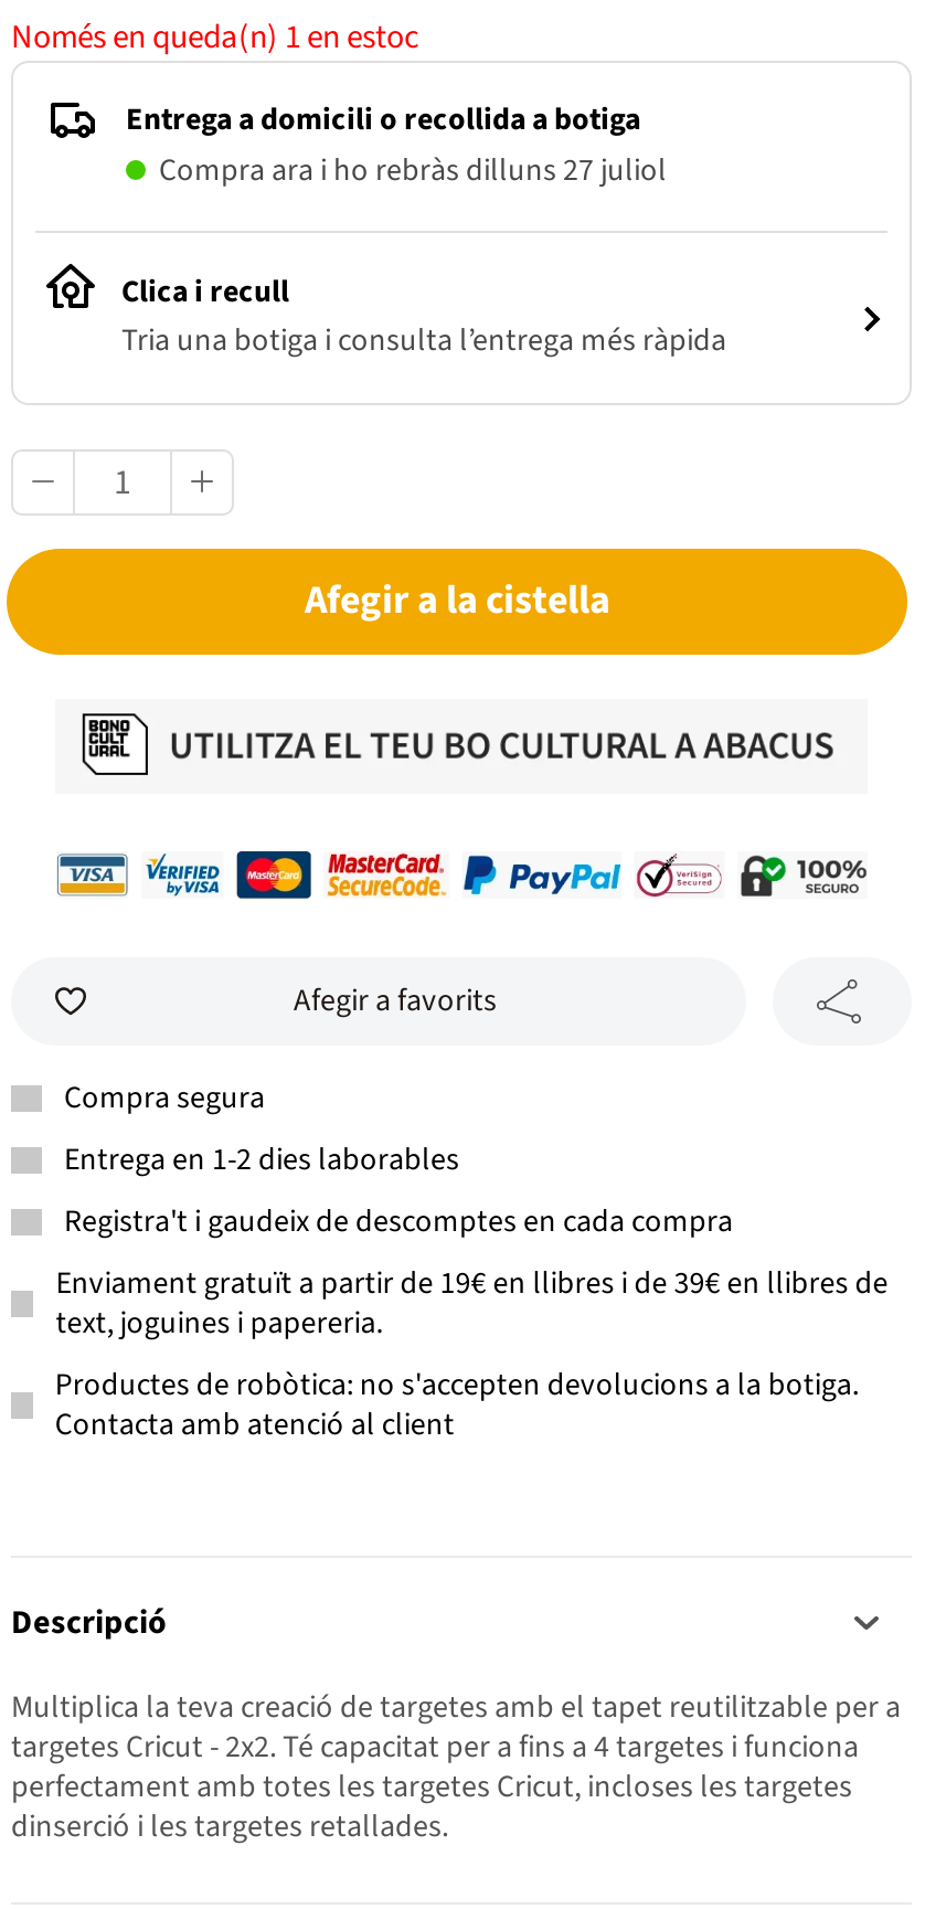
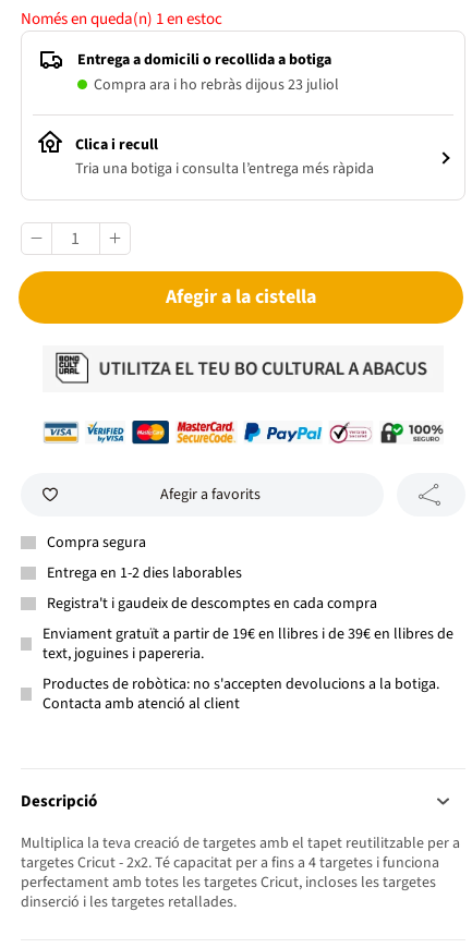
- Compra ara i ho rebràs dilluns 27 juliol
+ Compra ara i ho rebràs dijous 23 juliol
